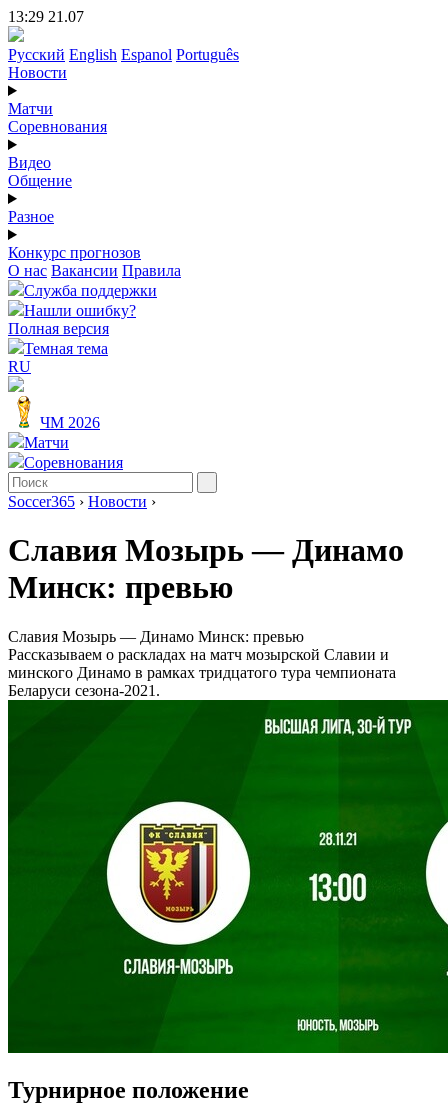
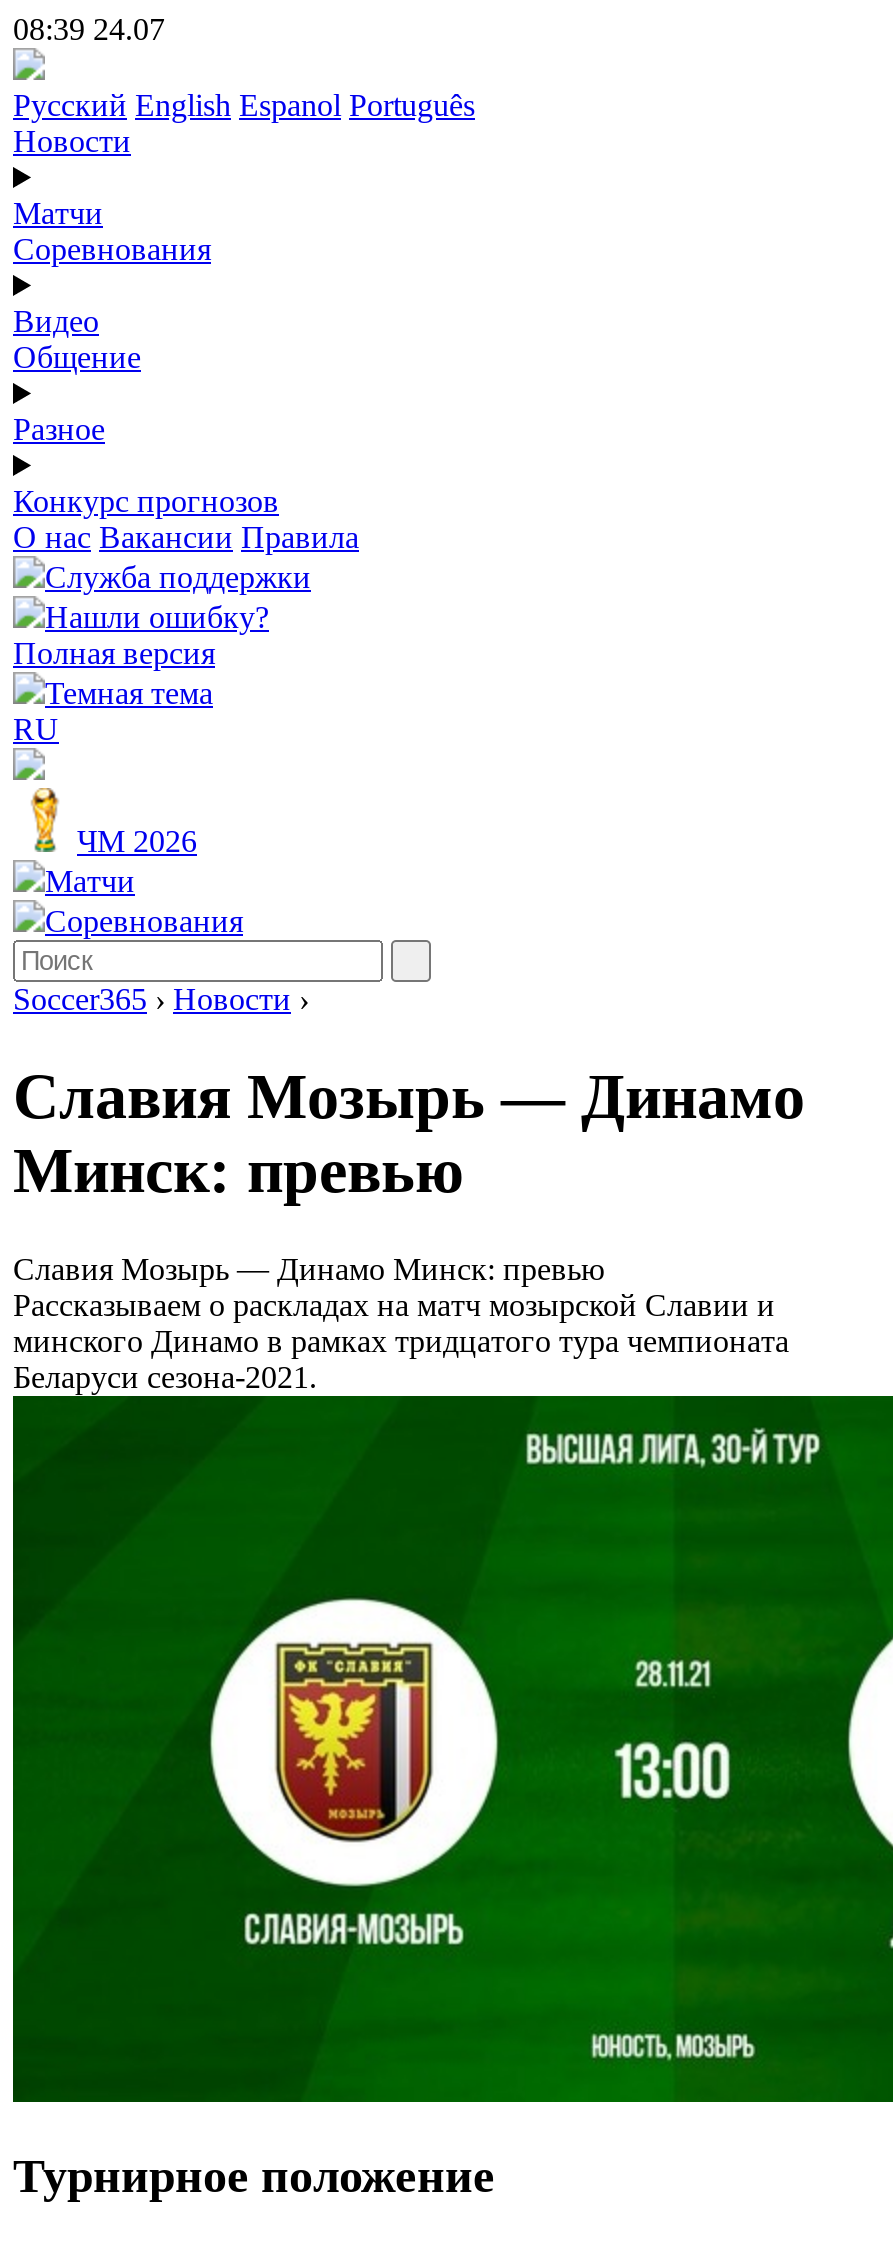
- 13:29 21.07
+ 08:39 24.07
